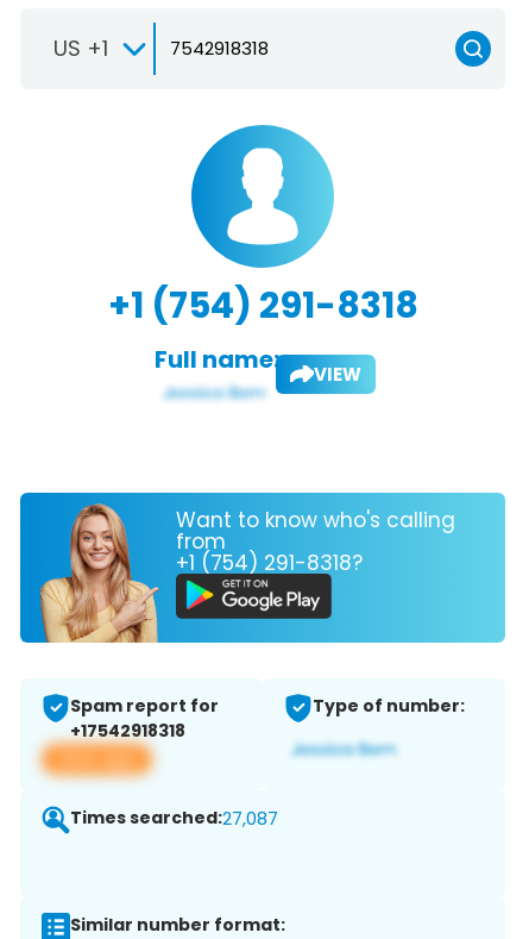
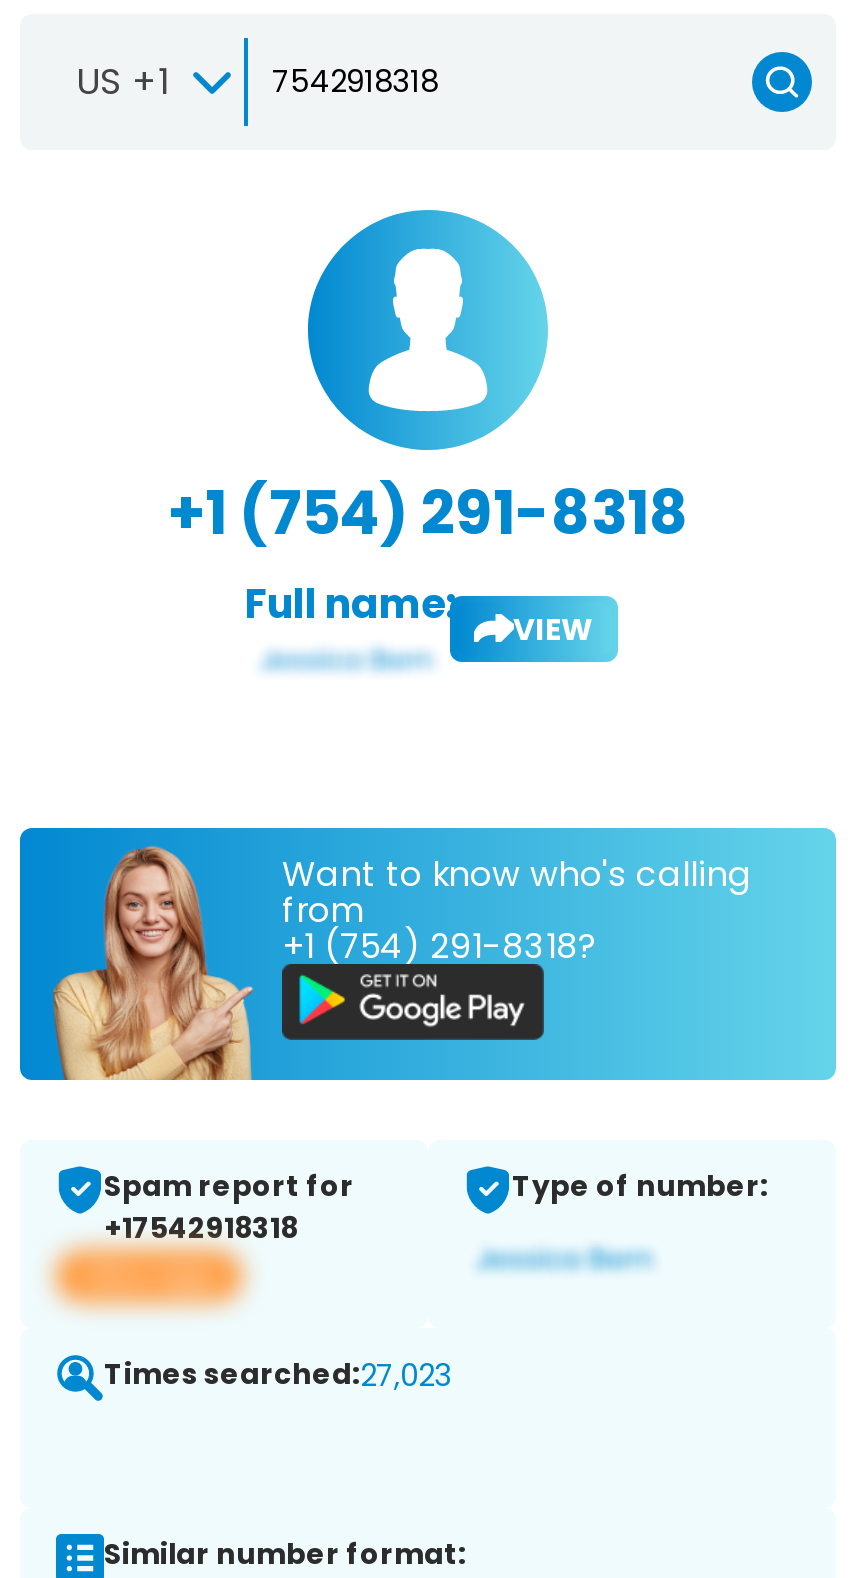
- Times searched:27,087
+ Times searched:27,023
